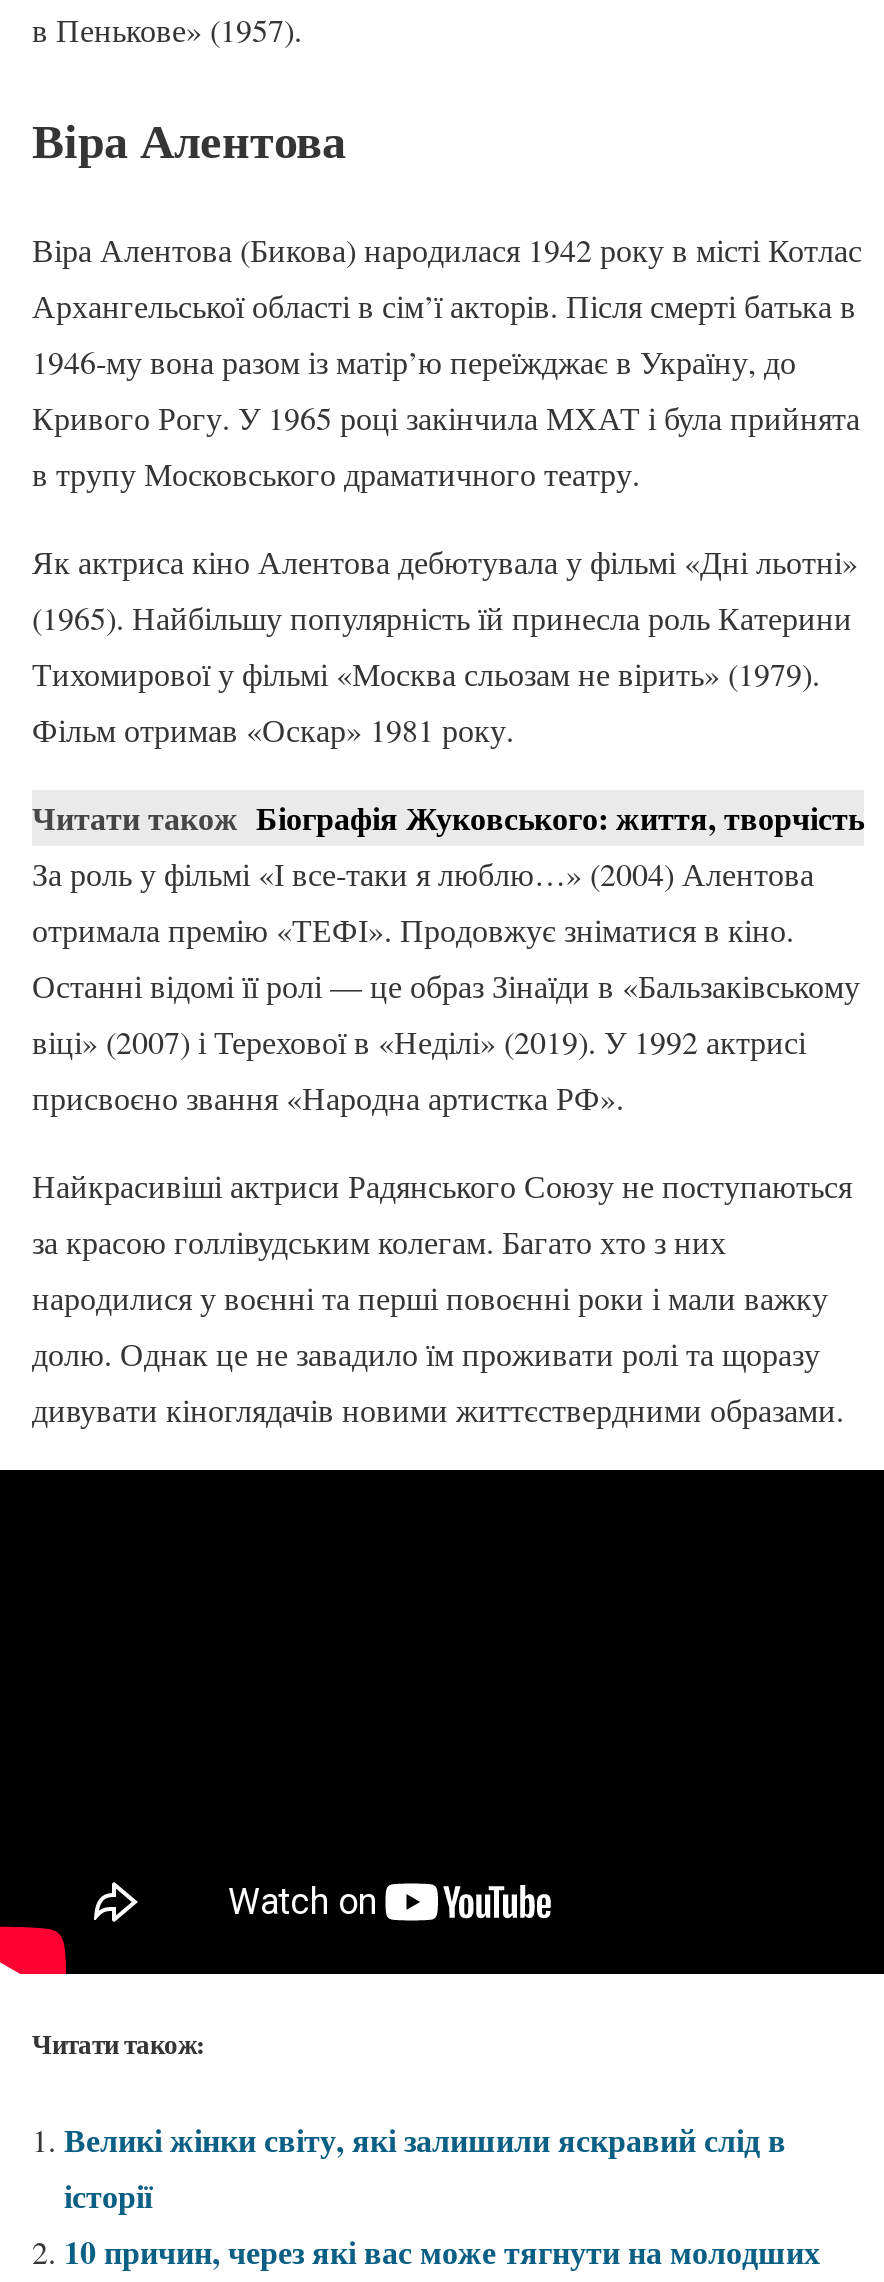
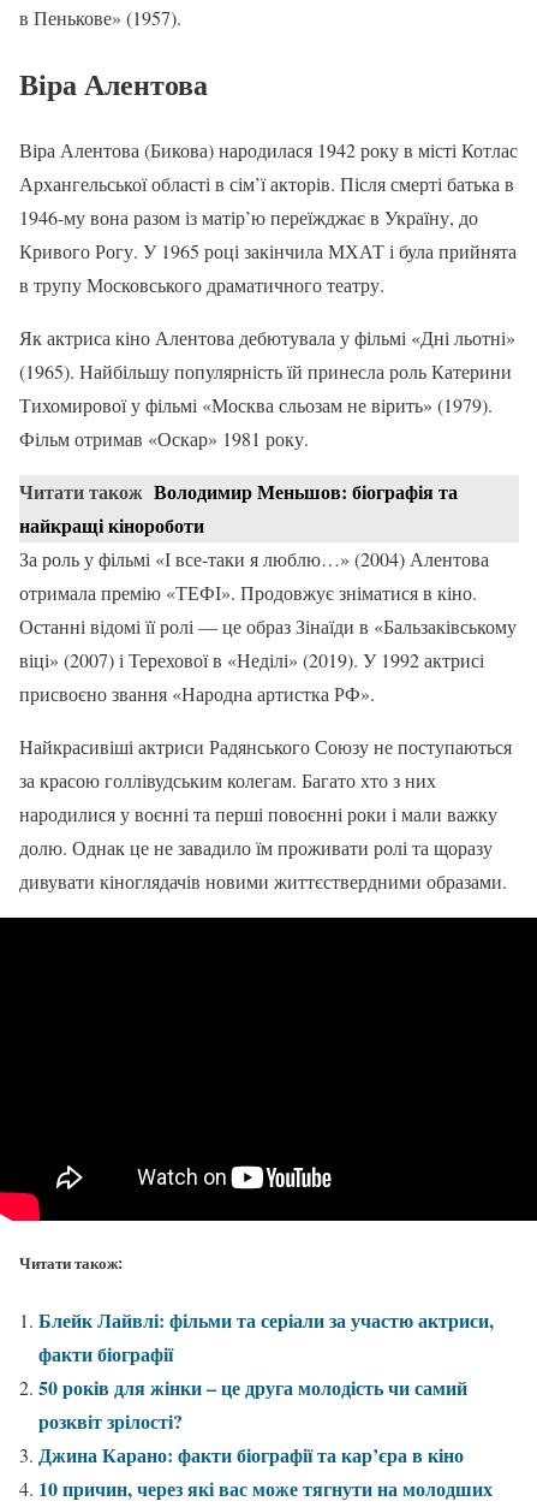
- Читати також Біографія Жуковського: життя, творчість
+ Читати також Володимир Меньшов: біографія та
+ найкращі кінороботи

- Великі жінки світу, які залишили яскравий слід в
- історії
+ Блейк Лайвлі: фільми та серіали за участю актриси,
+ факти біографії
+ 50 років для жінки – це друга молодість чи самий
+ розквіт зрілості?
+ Джина Карано: факти біографії та кар’єра в кіно
